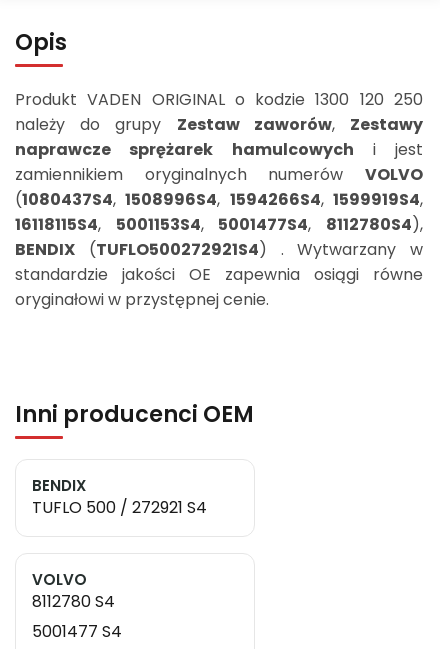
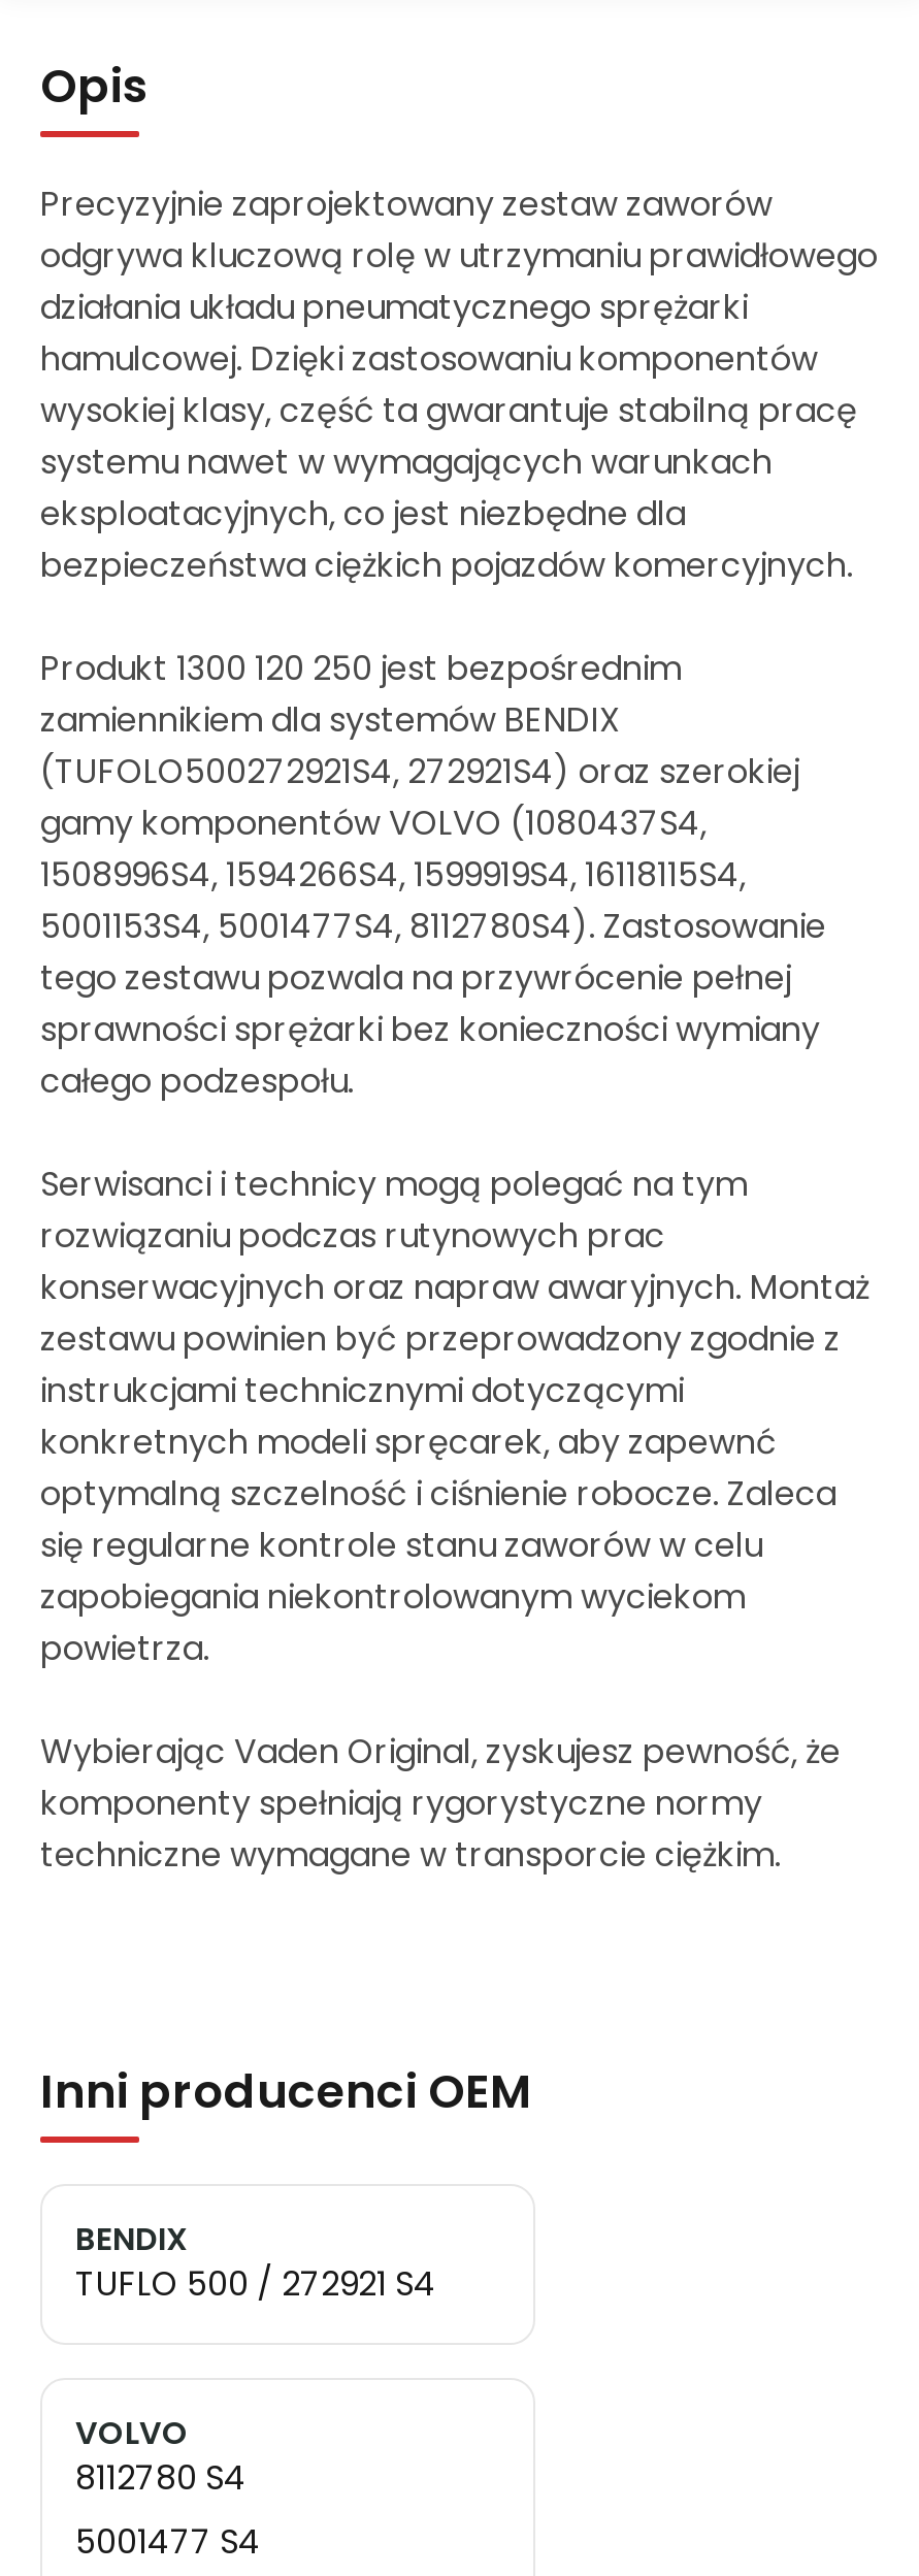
- Produkt VADEN ORIGINAL o kodzie 1300 120 250
- należy do grupy Zestaw zaworów, Zestawy
- naprawcze sprężarek hamulcowych i jest
- zamiennikiem oryginalnych numerów VOLVO
- (1080437S4, 1508996S4, 1594266S4, 1599919S4,
- 16118115S4, 5001153S4, 5001477S4, 8112780S4),
- BENDIX (TUFLO500272921S4) . Wytwarzany w
- standardzie jakości OE zapewnia osiągi równe
- oryginałowi w przystępnej cenie.
+ Precyzyjnie zaprojektowany zestaw zaworów
+ odgrywa kluczową rolę w utrzymaniu prawidłowego
+ działania układu pneumatycznego sprężarki
+ hamulcowej. Dzięki zastosowaniu komponentów
+ wysokiej klasy, część ta gwarantuje stabilną pracę
+ systemu nawet w wymagających warunkach
+ eksploatacyjnych, co jest niezbędne dla
+ bezpieczeństwa ciężkich pojazdów komercyjnych.
+ Produkt 1300 120 250 jest bezpośrednim
+ zamiennikiem dla systemów BENDIX
+ (TUFOLO500272921S4, 272921S4) oraz szerokiej
+ gamy komponentów VOLVO (1080437S4,
+ 1508996S4, 1594266S4, 1599919S4, 16118115S4,
+ 5001153S4, 5001477S4, 8112780S4). Zastosowanie
+ tego zestawu pozwala na przywrócenie pełnej
+ sprawności sprężarki bez konieczności wymiany
+ całego podzespołu.
+ Serwisanci i technicy mogą polegać na tym
+ rozwiązaniu podczas rutynowych prac
+ konserwacyjnych oraz napraw awaryjnych. Montaż
+ zestawu powinien być przeprowadzony zgodnie z
+ instrukcjami technicznymi dotyczącymi
+ konkretnych modeli spręcarek, aby zapewnć
+ optymalną szczelność i ciśnienie robocze. Zaleca
+ się regularne kontrole stanu zaworów w celu
+ zapobiegania niekontrolowanym wyciekom
+ powietrza.
+ Wybierając Vaden Original, zyskujesz pewność, że
+ komponenty spełniają rygorystyczne normy
+ techniczne wymagane w transporcie ciężkim.
